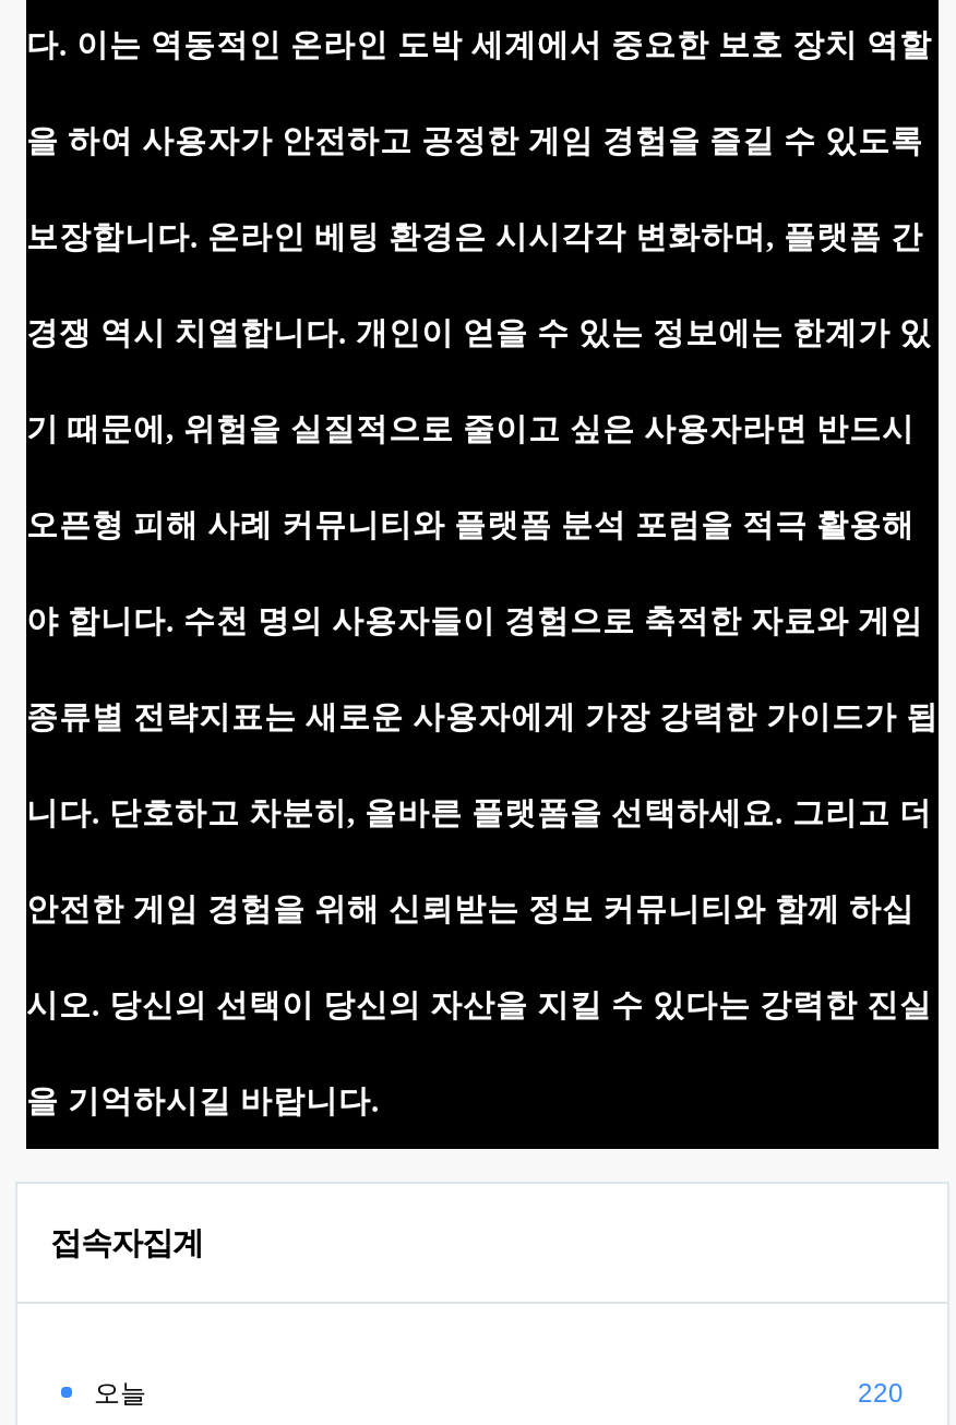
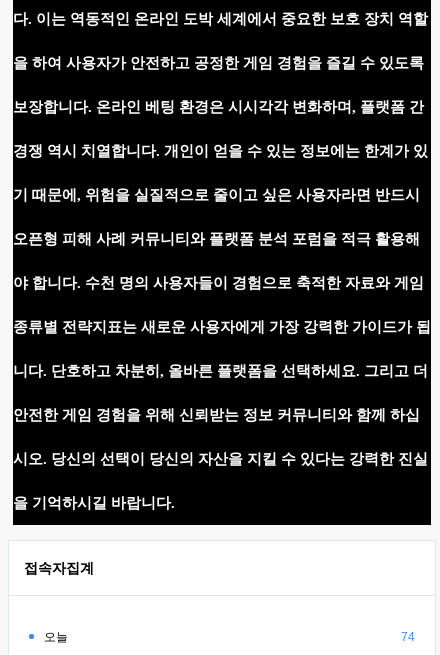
- 220
+ 74
